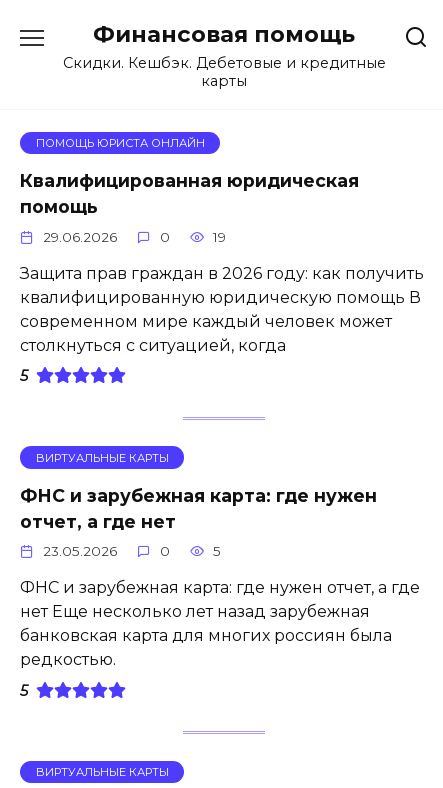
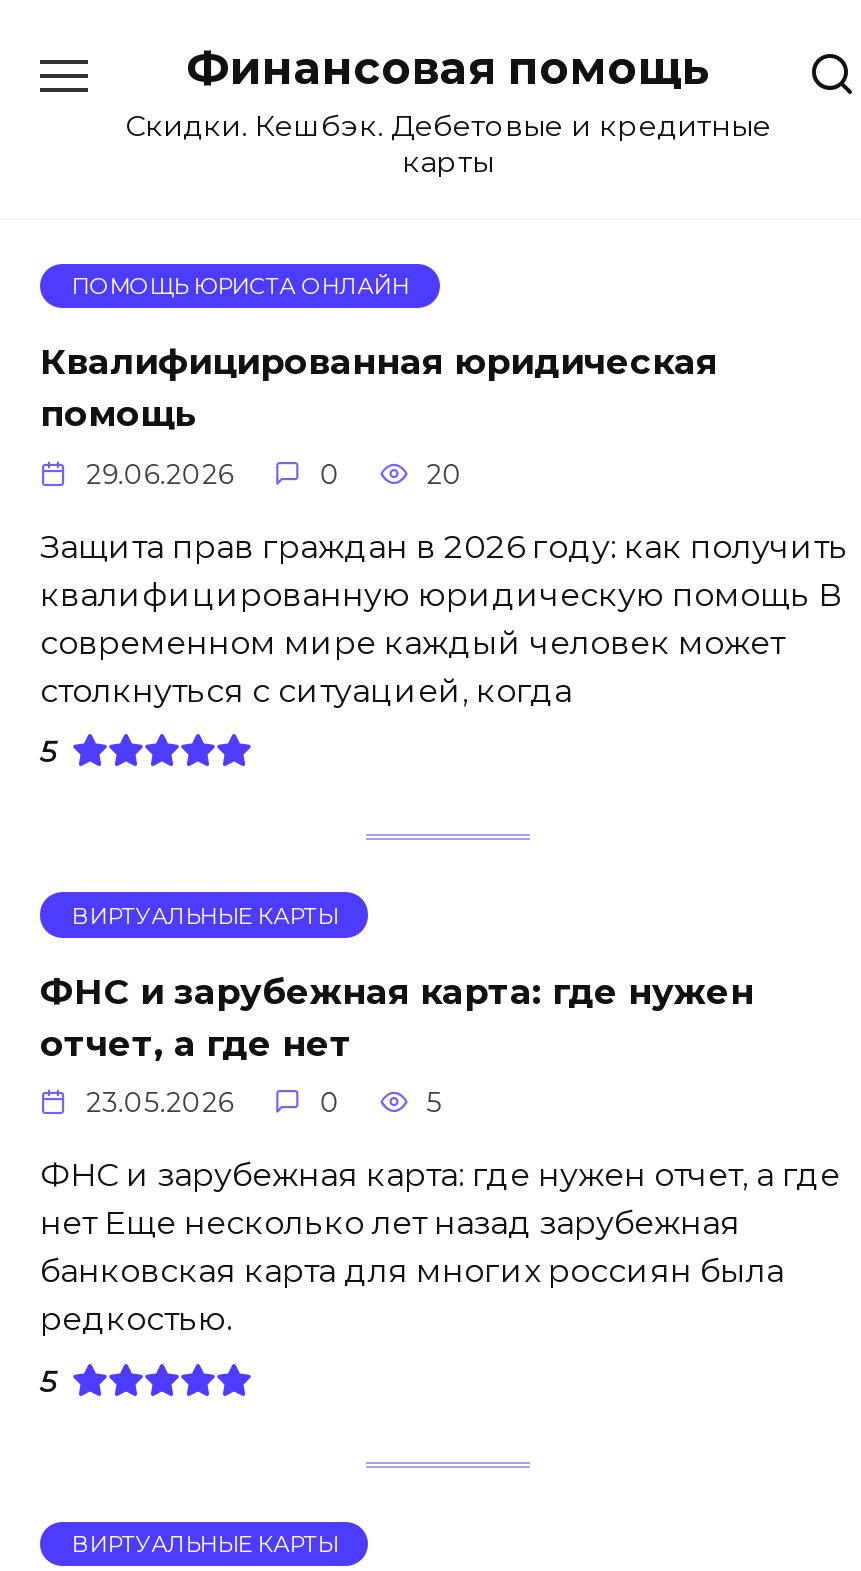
- 19
+ 20
